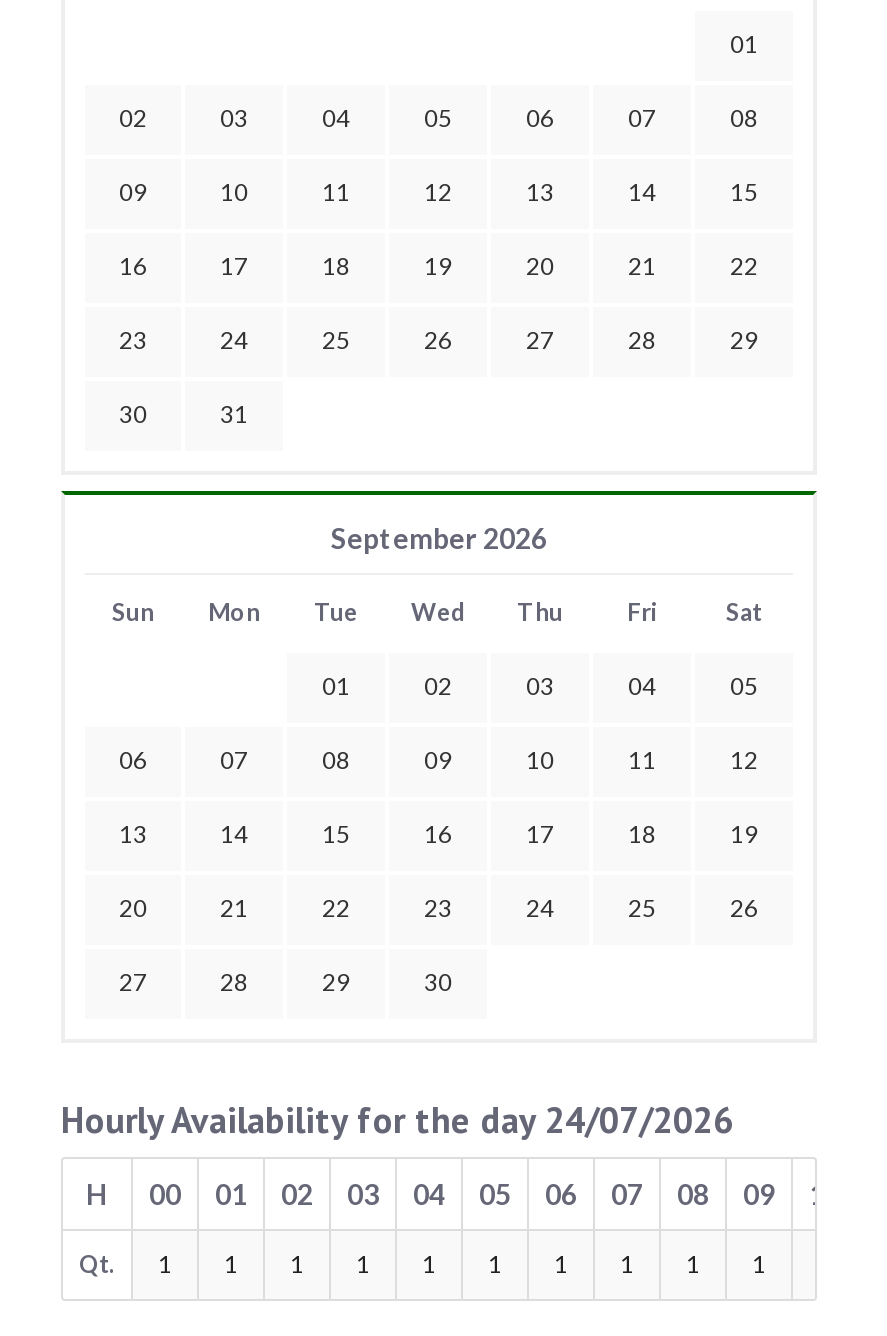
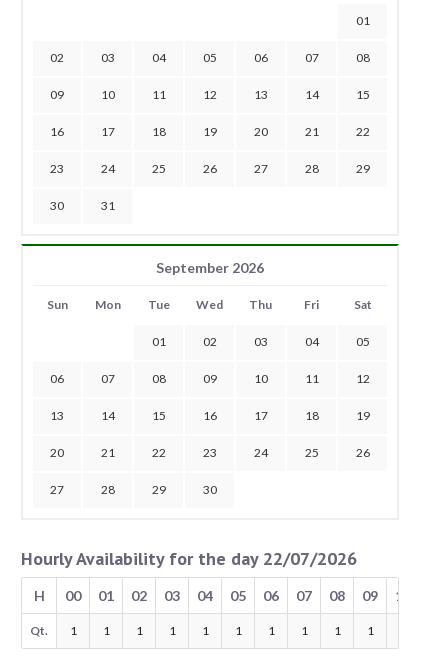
- Hourly Availability for the day 24/07/2026
+ Hourly Availability for the day 22/07/2026
